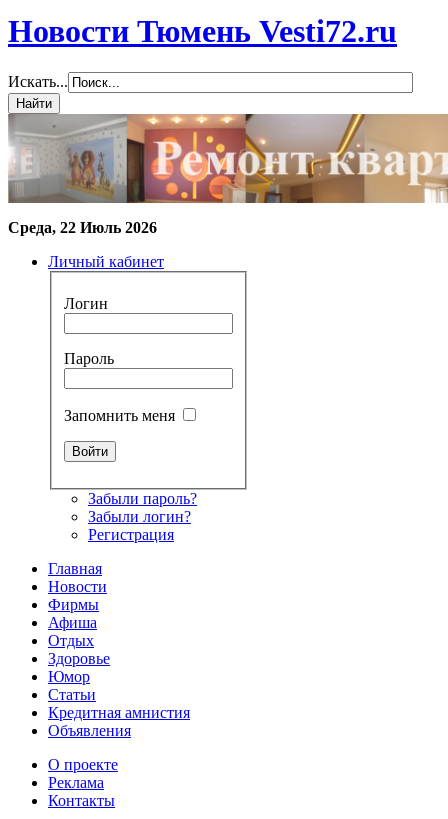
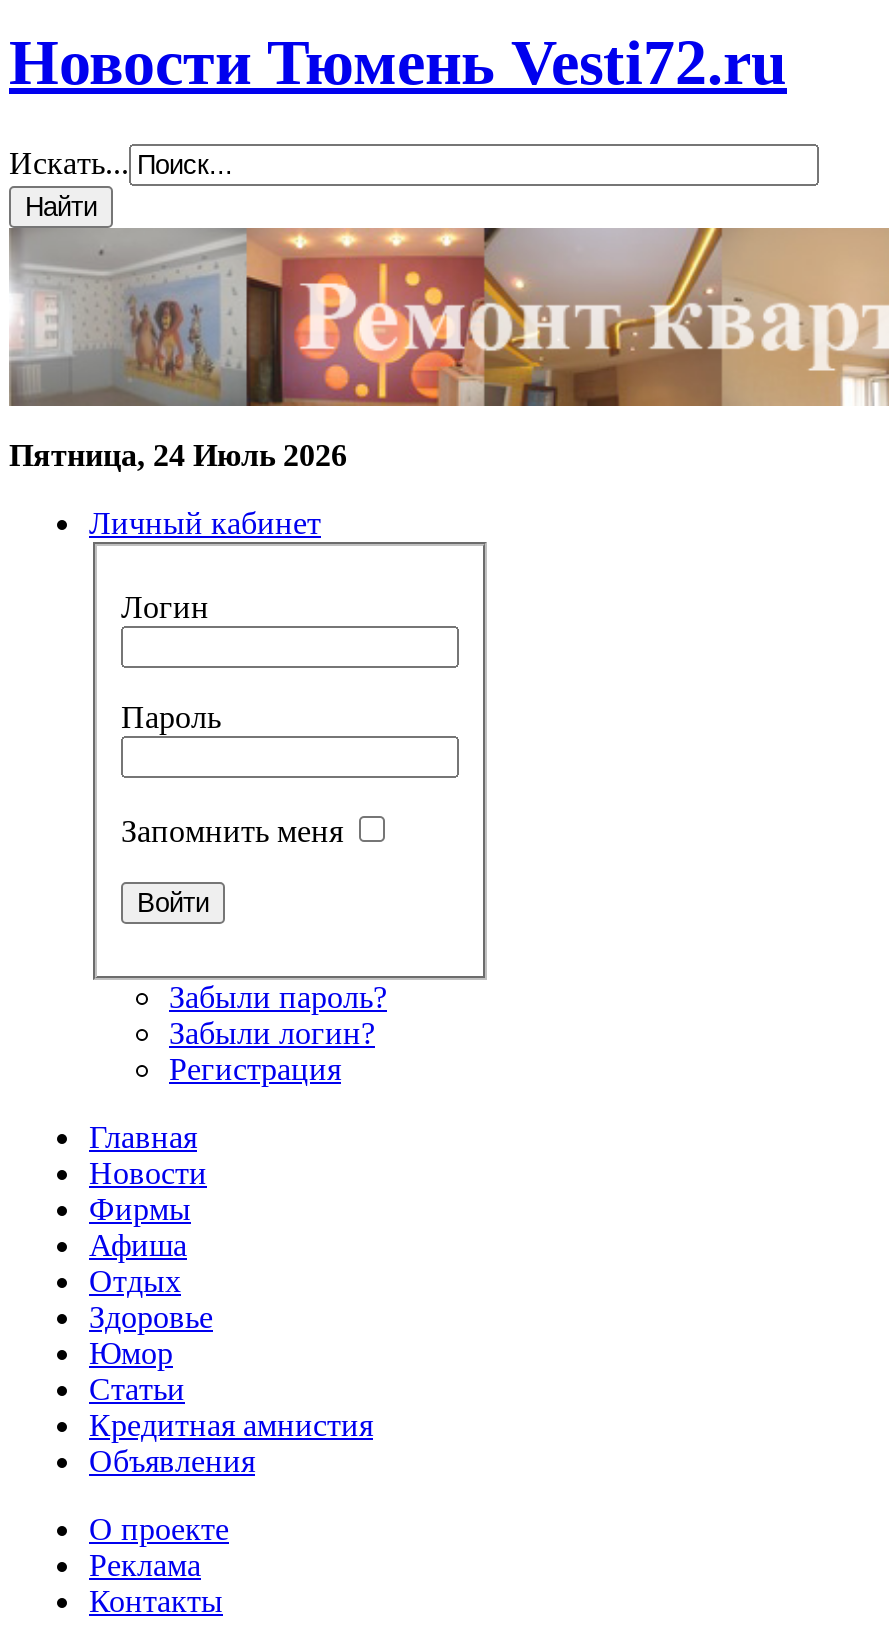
- Среда, 22 Июль 2026
+ Пятница, 24 Июль 2026
